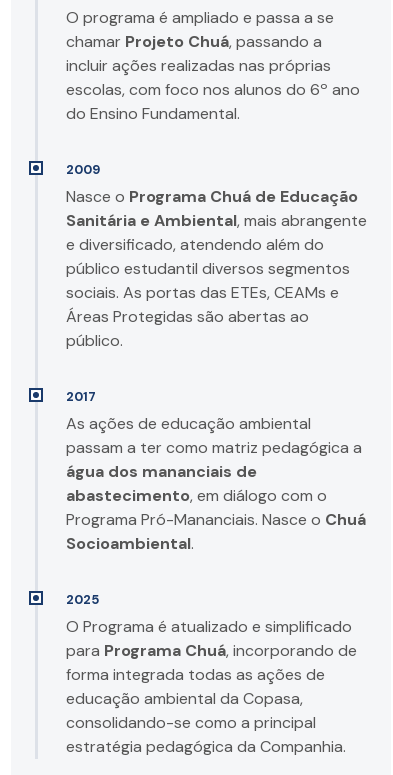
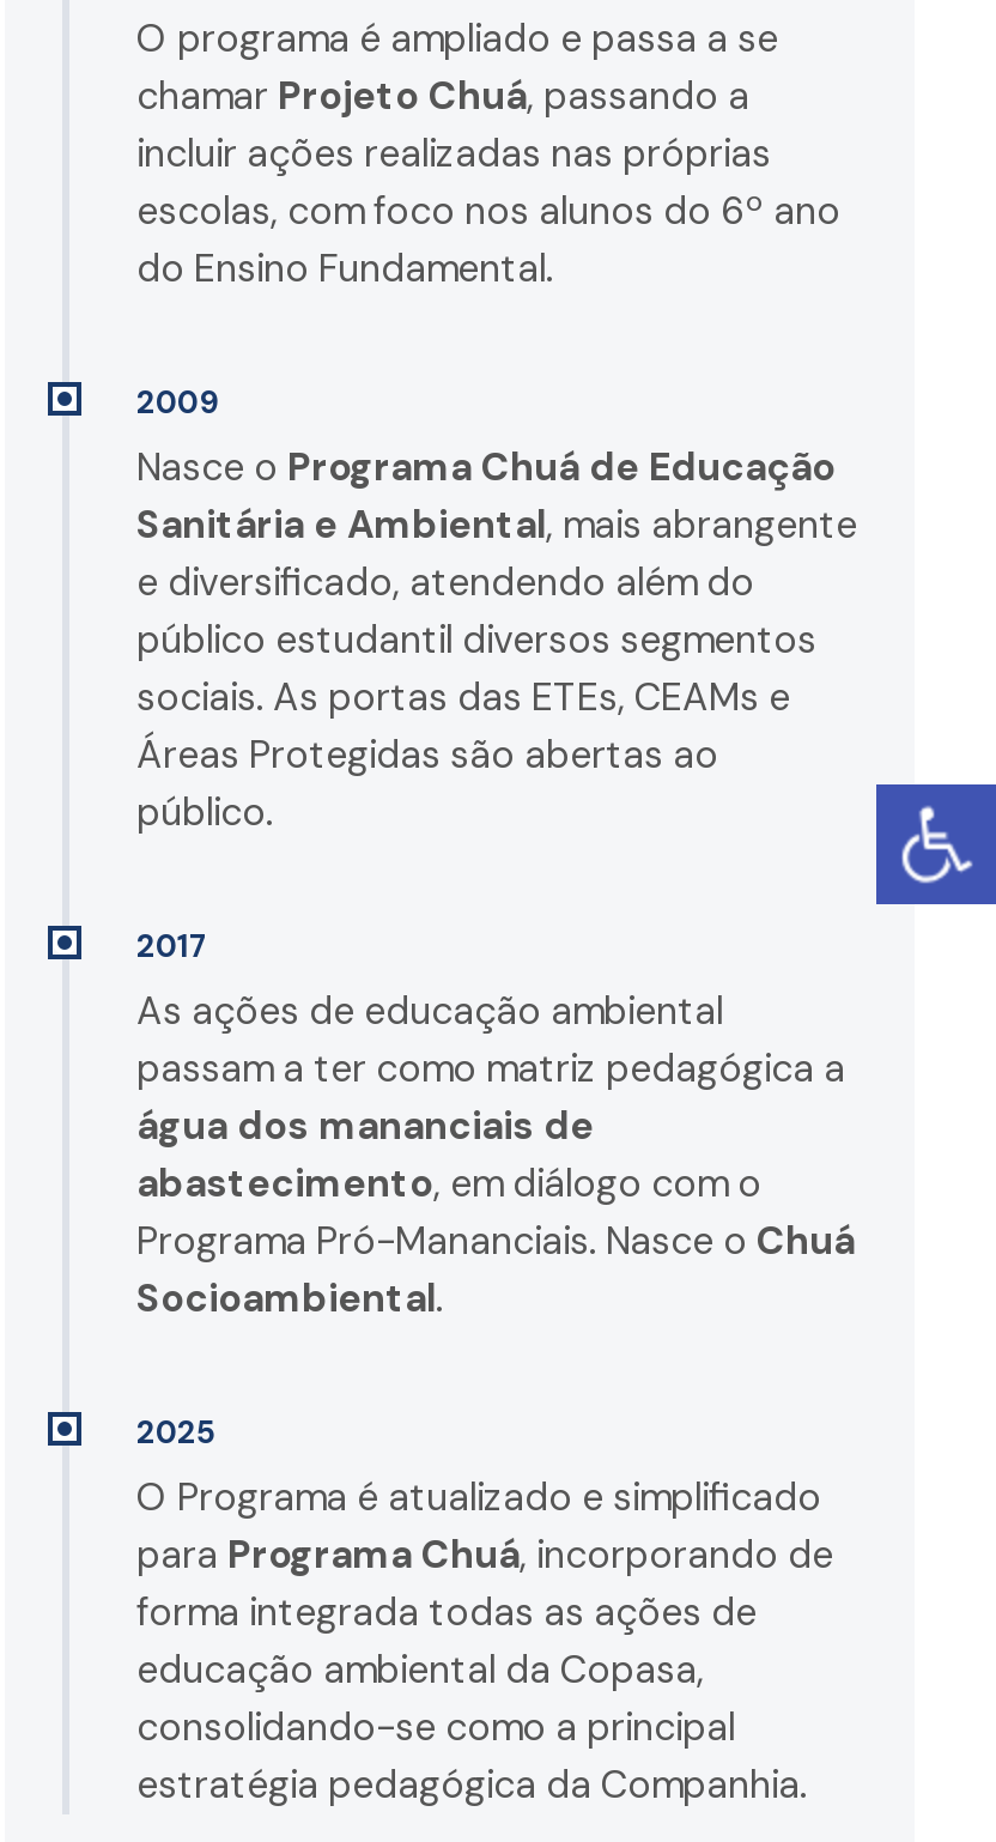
+ [image]
